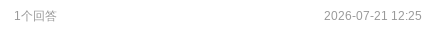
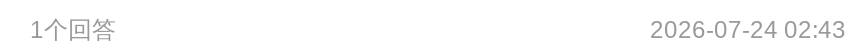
- 2026-07-21 12:25
+ 2026-07-24 02:43
